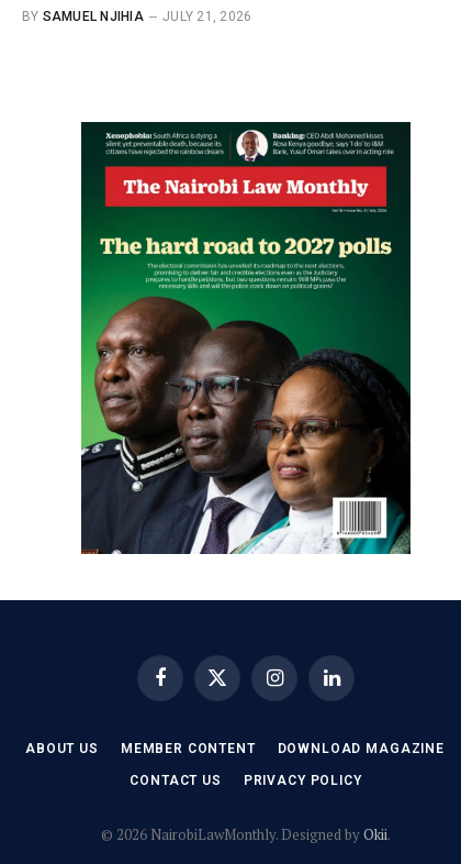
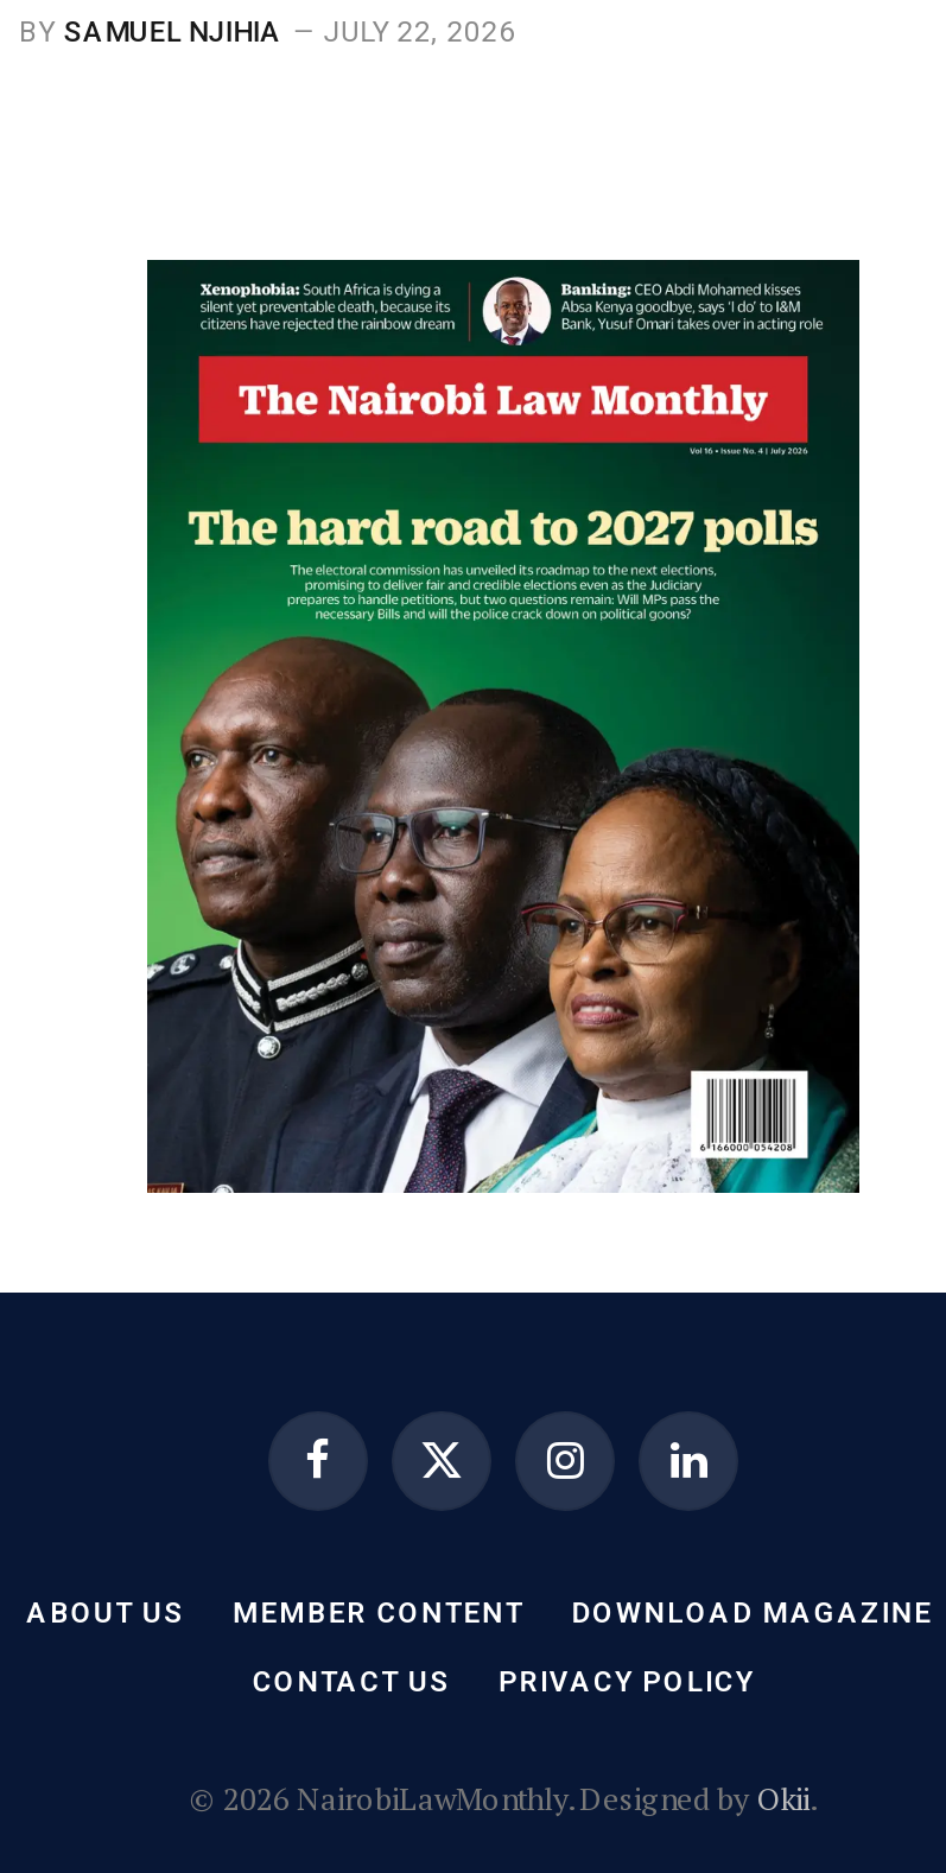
- BY SAMUEL NJIHIA JULY 21, 2026
+ BY SAMUEL NJIHIA JULY 22, 2026
